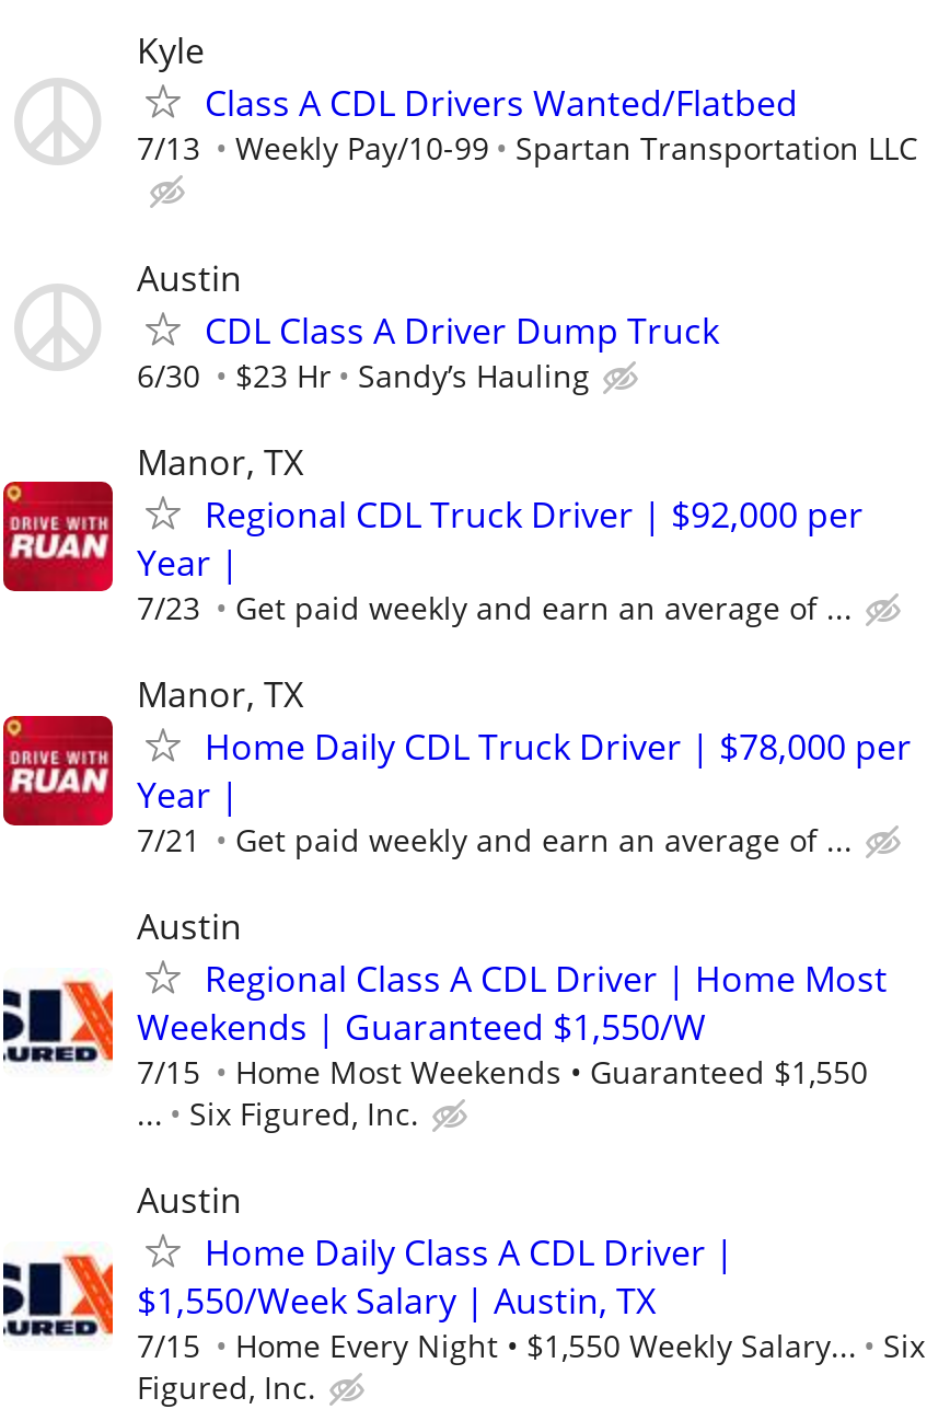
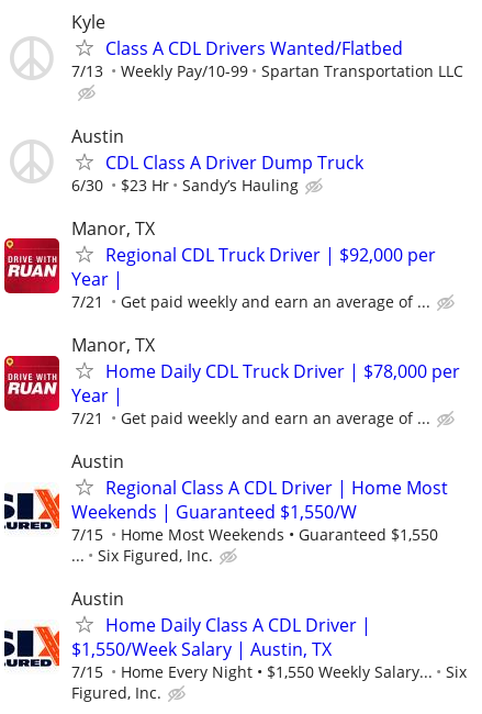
- 7/23 Get paid weekly and earn an average of ...
+ 7/21 Get paid weekly and earn an average of ...
